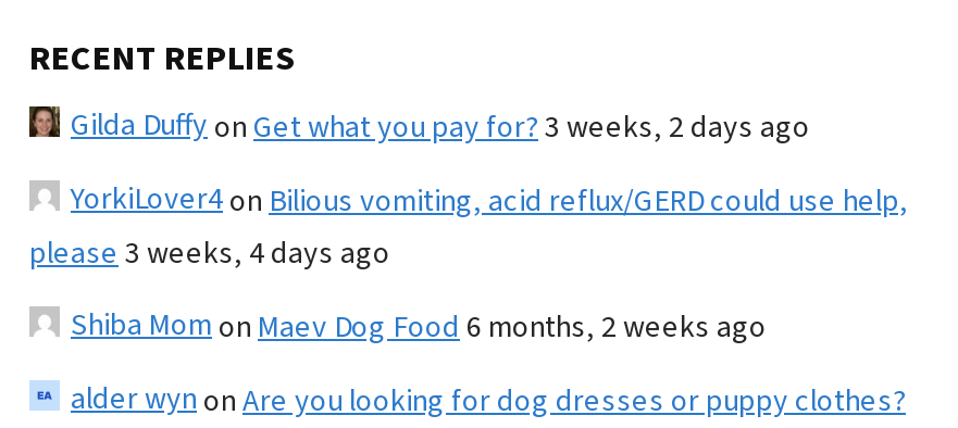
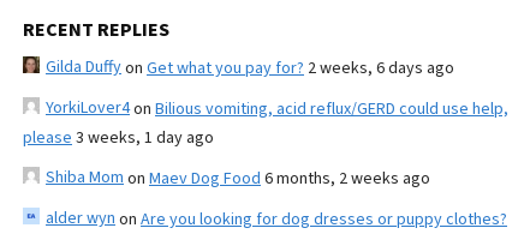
- Gilda Duffyon Get what you pay for? 3 weeks, 2 days ago
+ Gilda Duffyon Get what you pay for? 2 weeks, 6 days ago

- please 3 weeks, 4 days ago
+ please 3 weeks, 1 day ago
